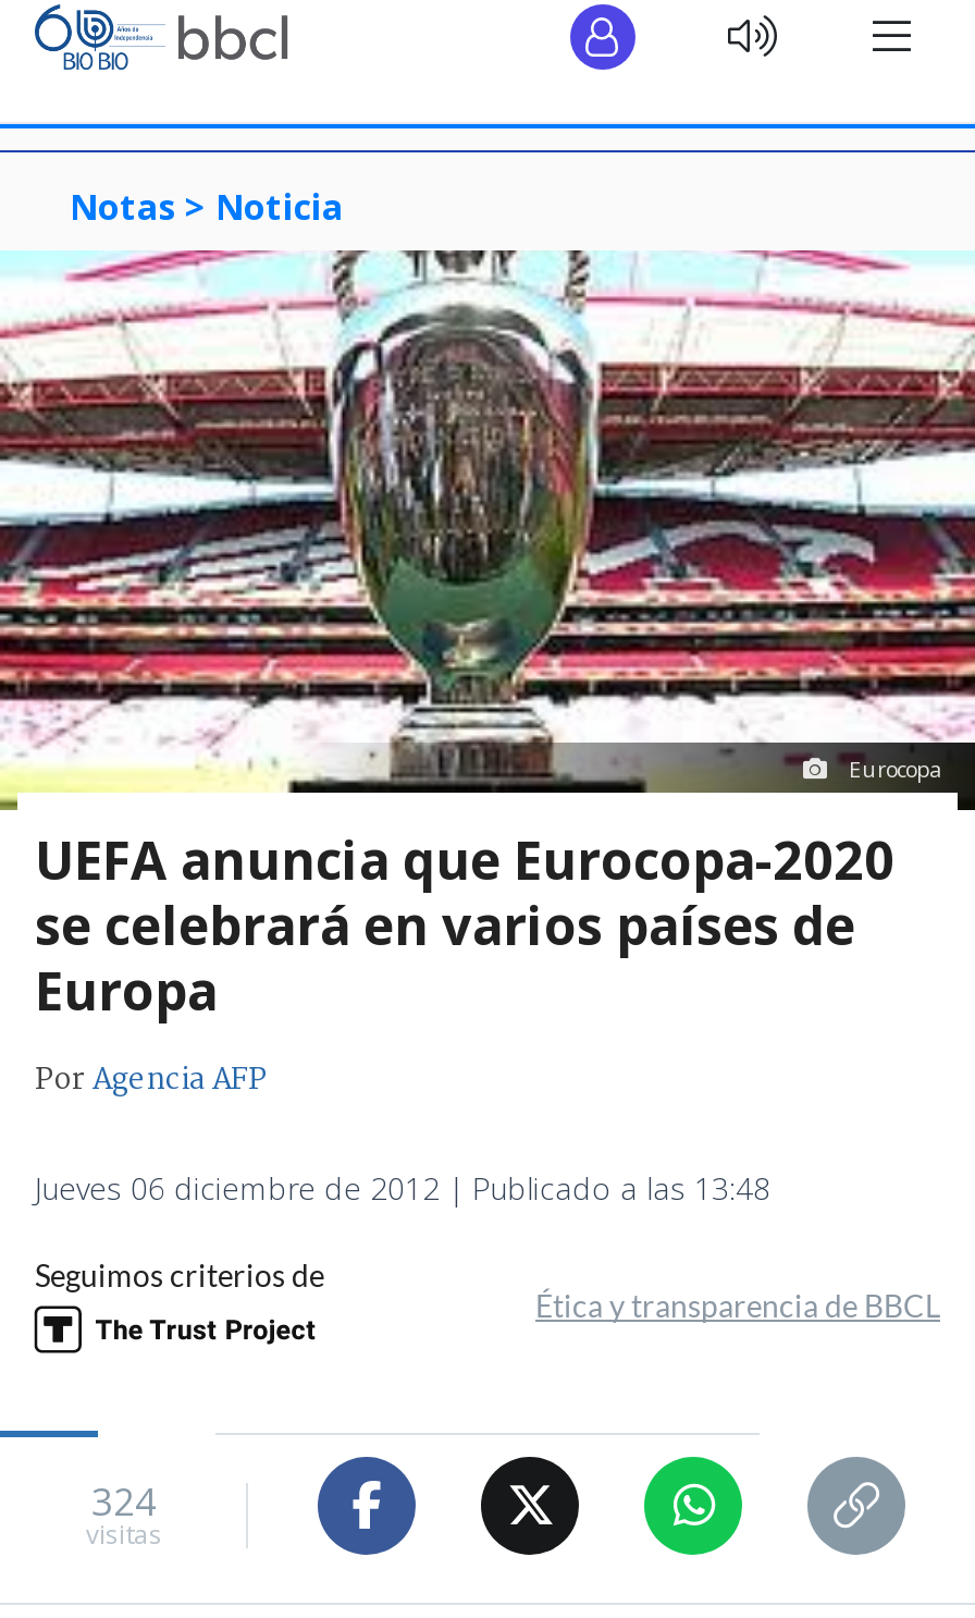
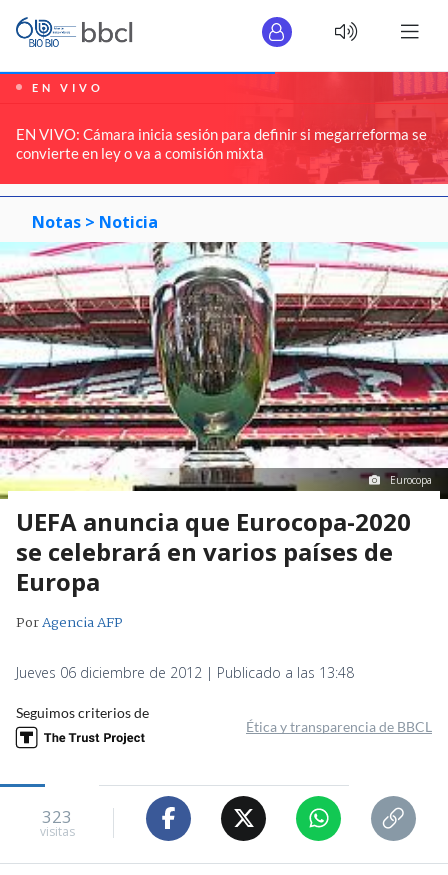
+ [image]
+ EN VIVO
+ EN VIVO: Cámara inicia sesión para definir si megarreforma se
+ convierte en ley o va a comisión mixta

- 324
+ 323
